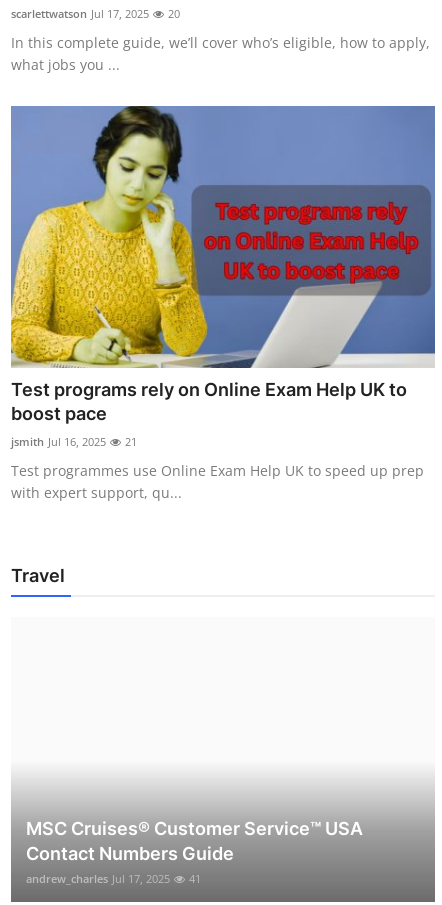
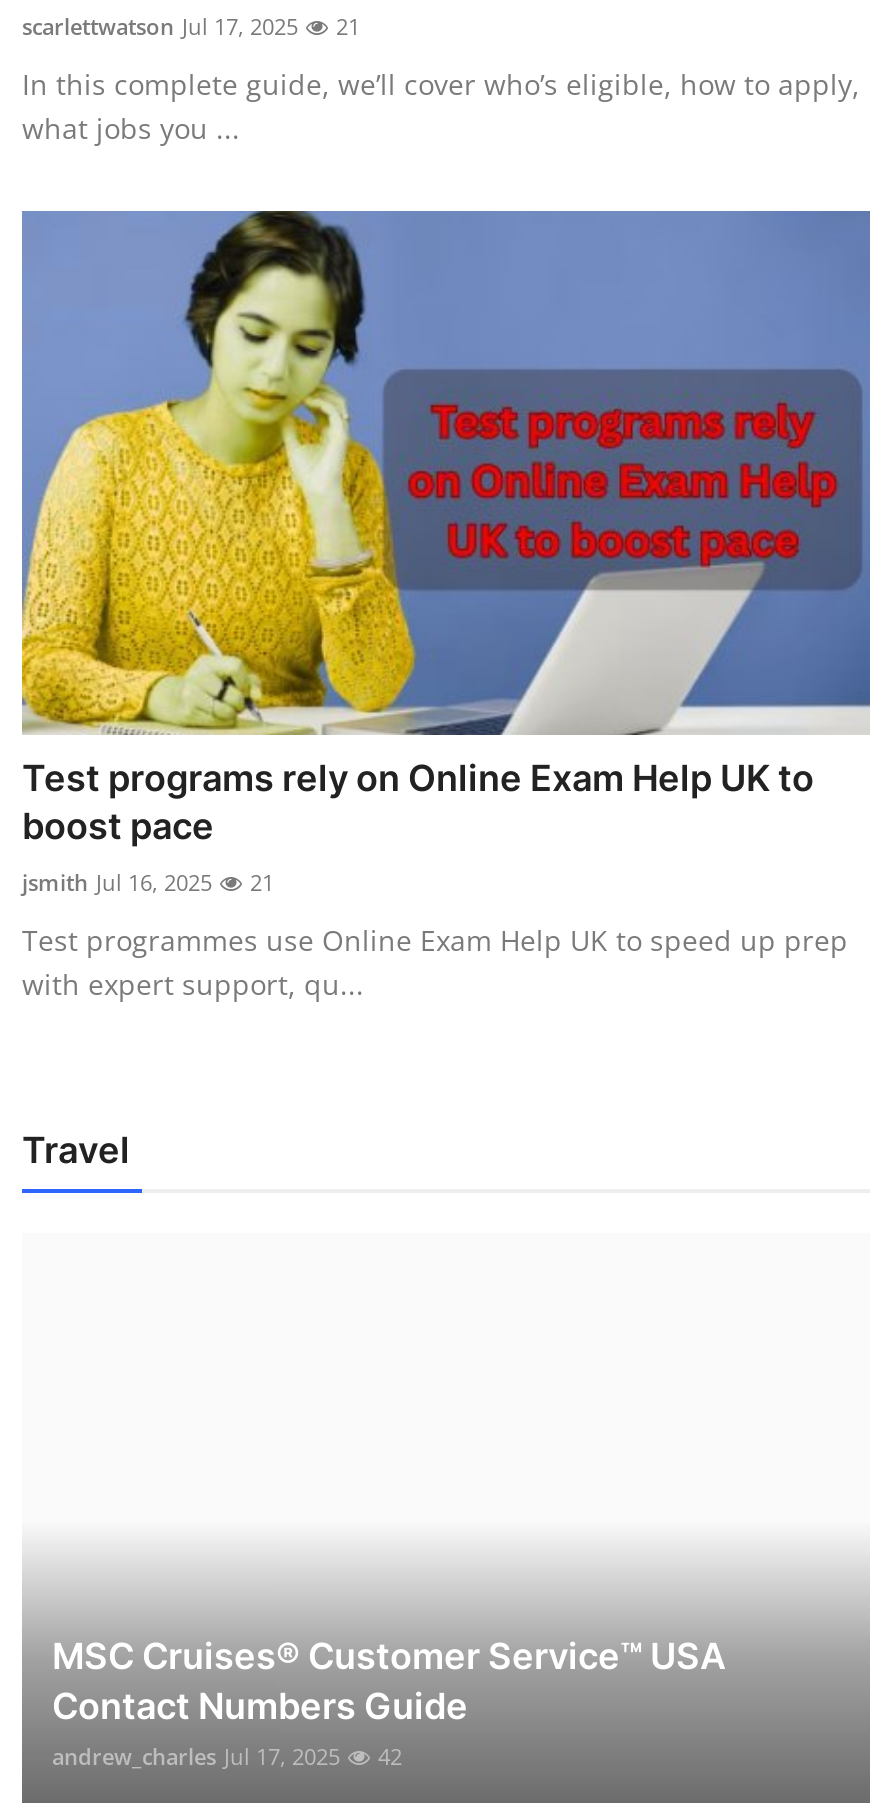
- scarlettwatson Jul 17, 2025 20
+ scarlettwatson Jul 17, 2025 21

- andrew_charles Jul 17, 2025 41
+ andrew_charles Jul 17, 2025 42
